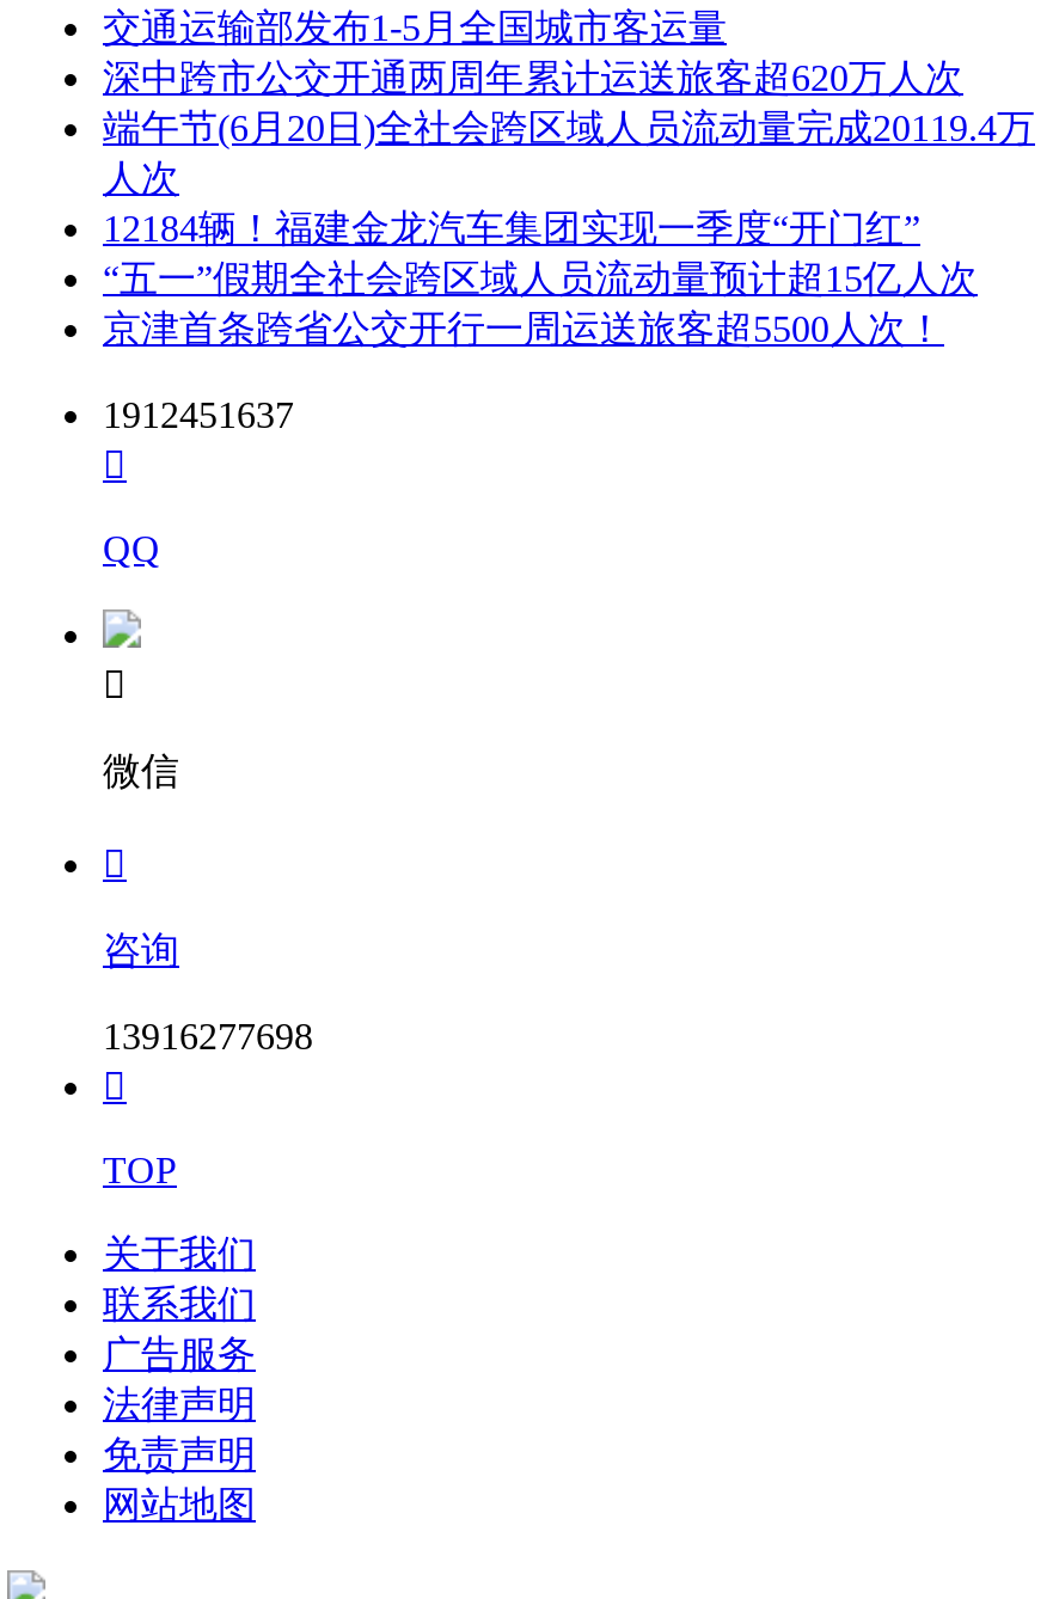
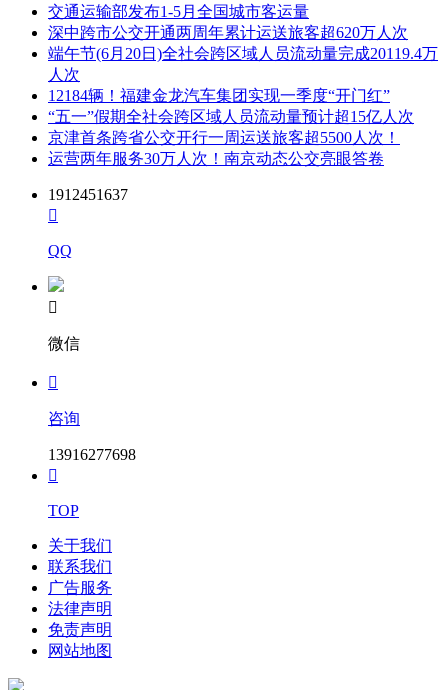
+ 运营两年服务30万人次！南京动态公交亮眼答卷
